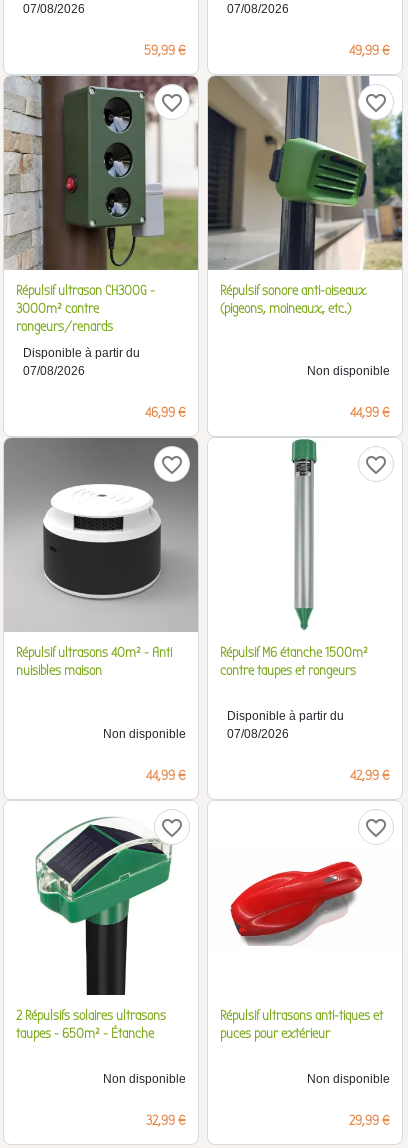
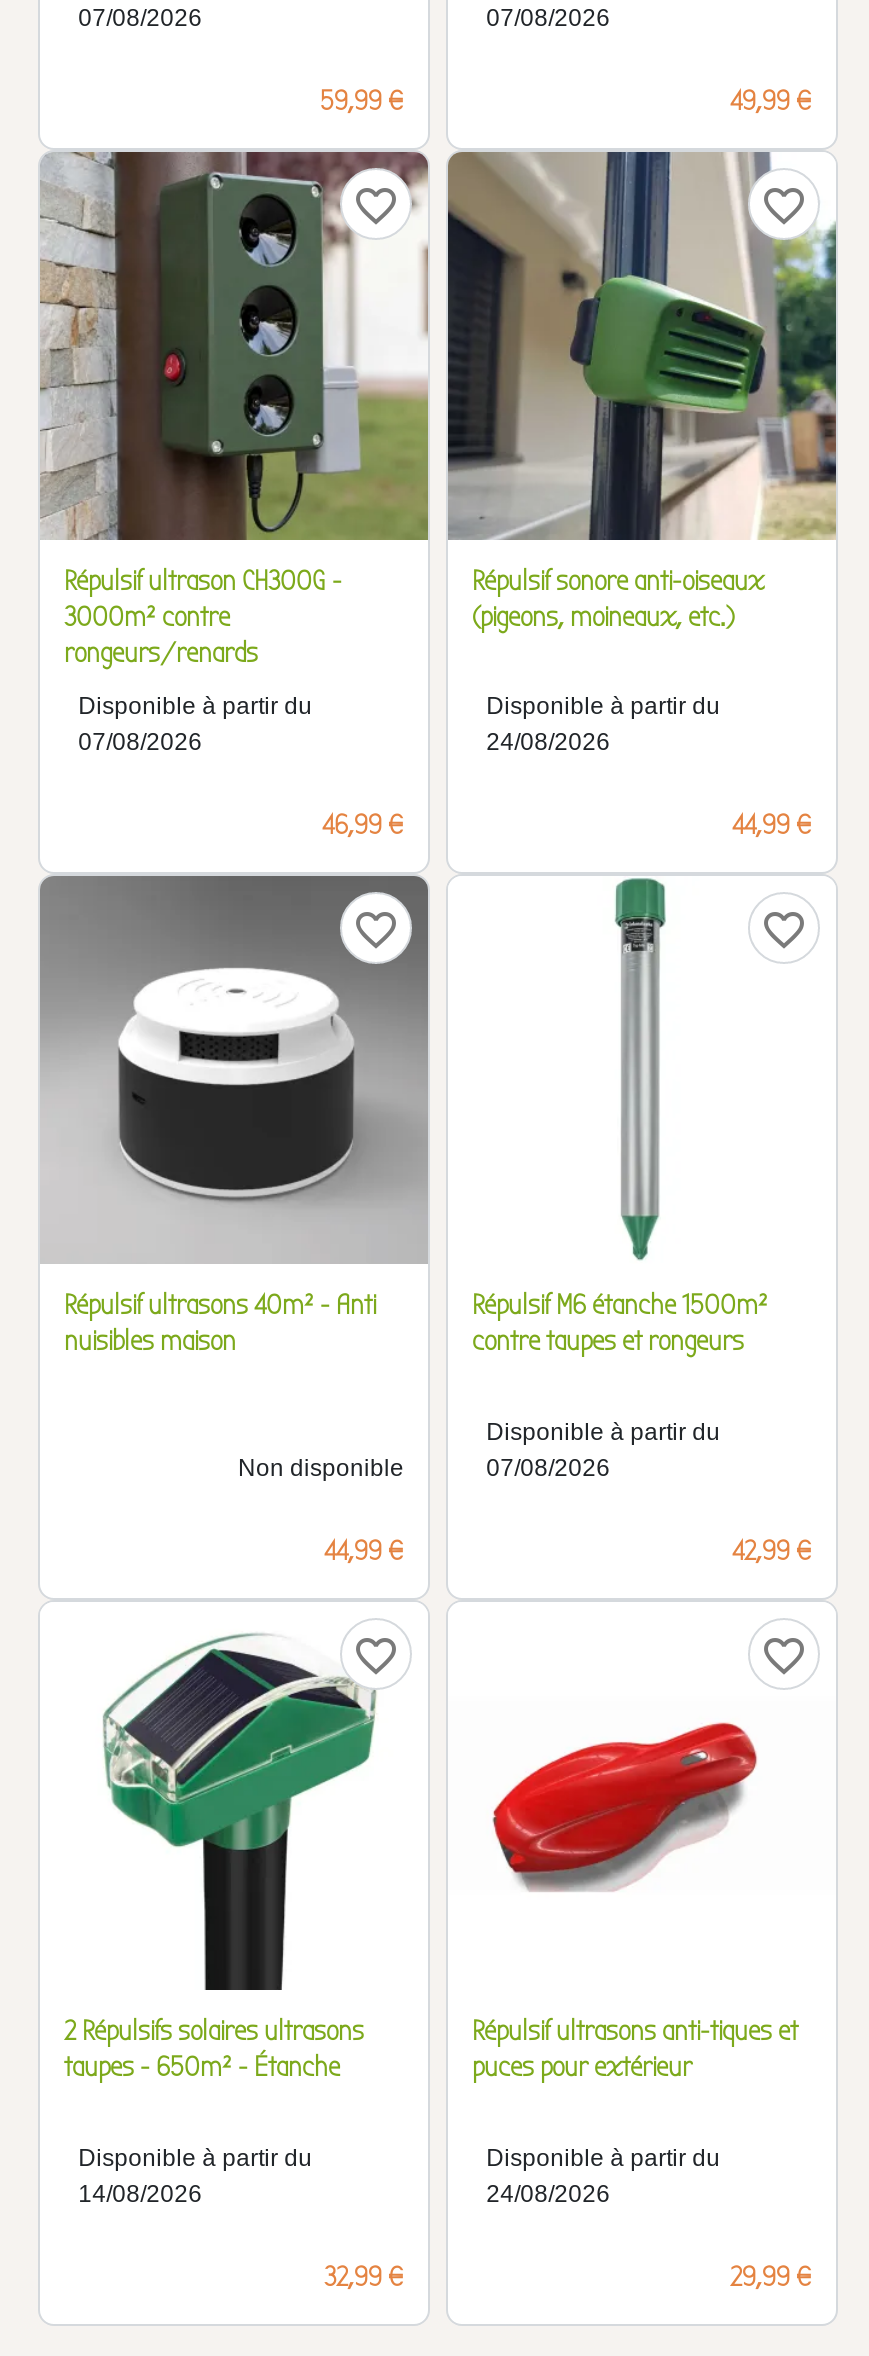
- Non disponible
+ Disponible à partir du
+ 24/08/2026

- Non disponible
+ Disponible à partir du
+ 14/08/2026

- Non disponible
+ Disponible à partir du
+ 24/08/2026
